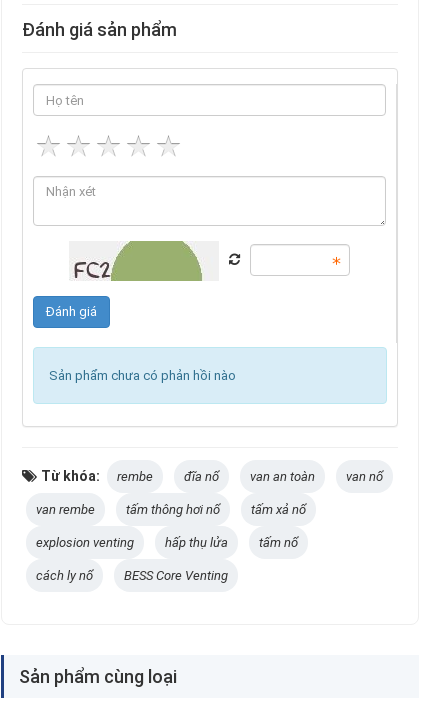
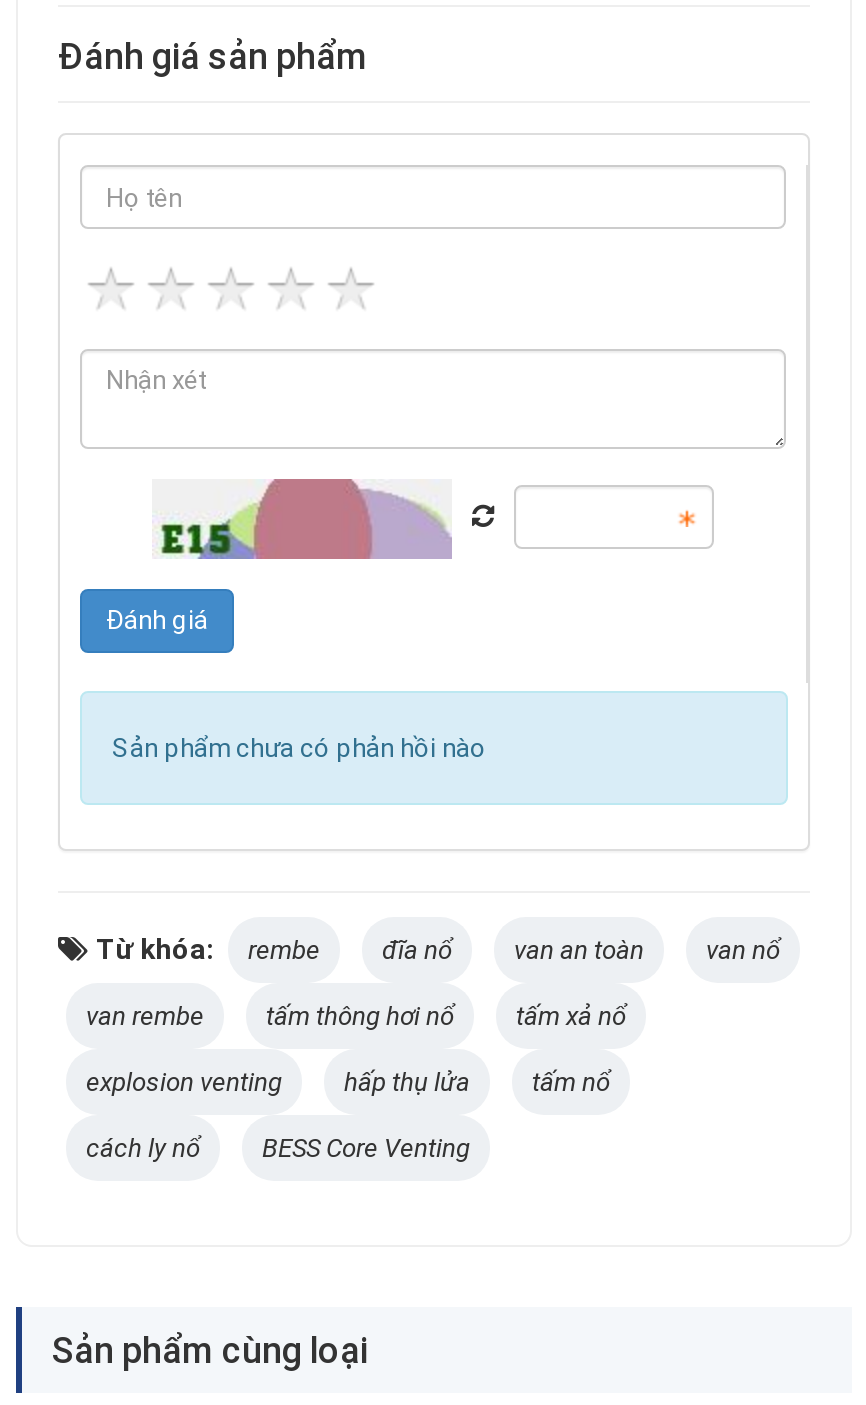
- [image]
+ [image]
